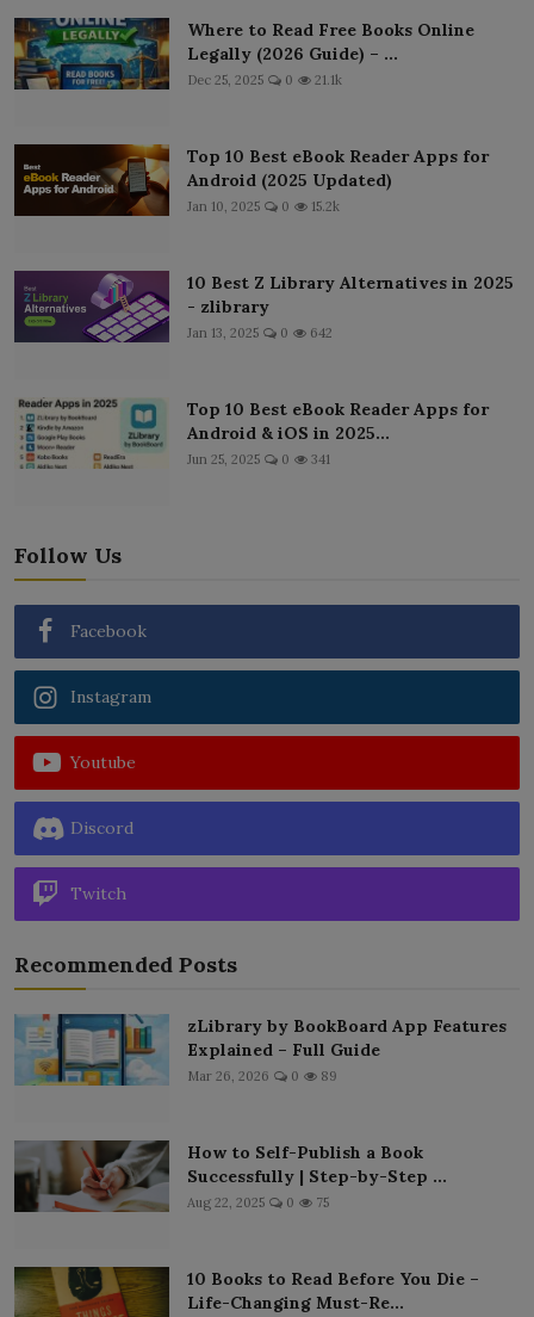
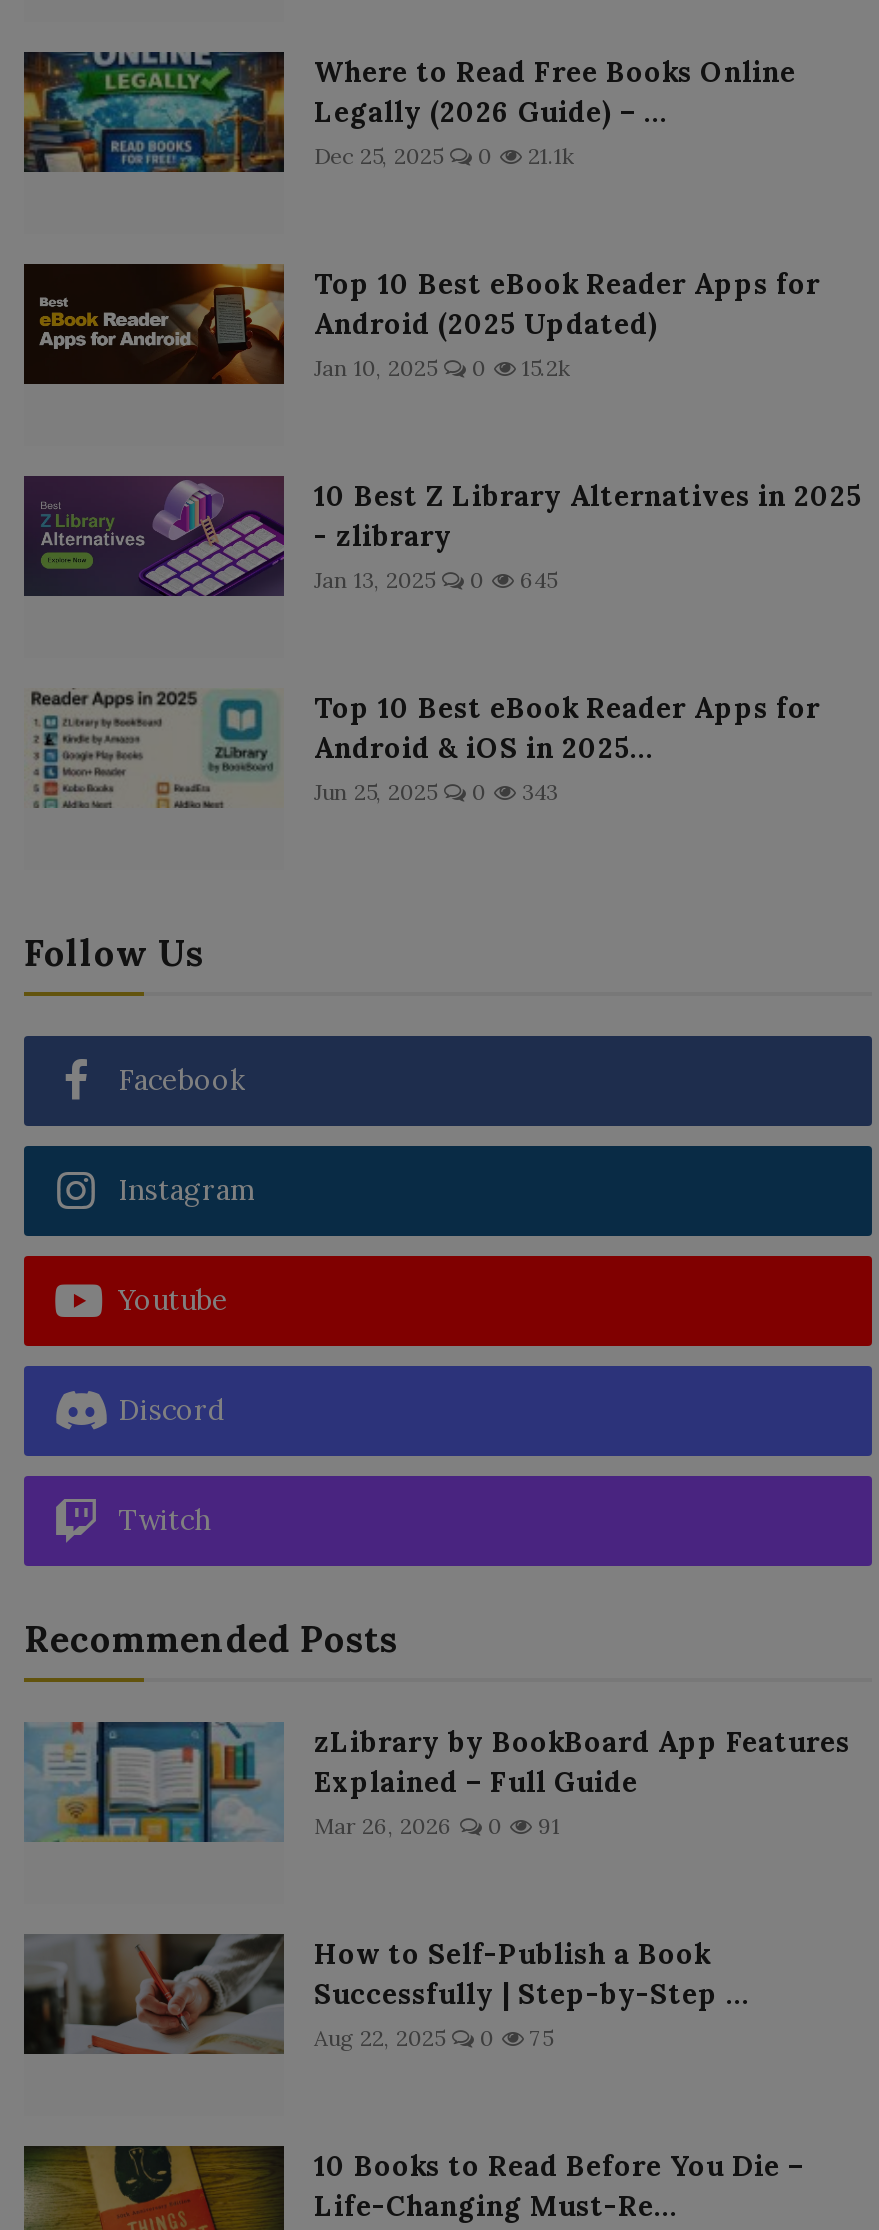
- Jan 13, 2025 0 642
+ Jan 13, 2025 0 645

- Jun 25, 2025 0 341
+ Jun 25, 2025 0 343

- Mar 26, 2026 0 89
+ Mar 26, 2026 0 91
